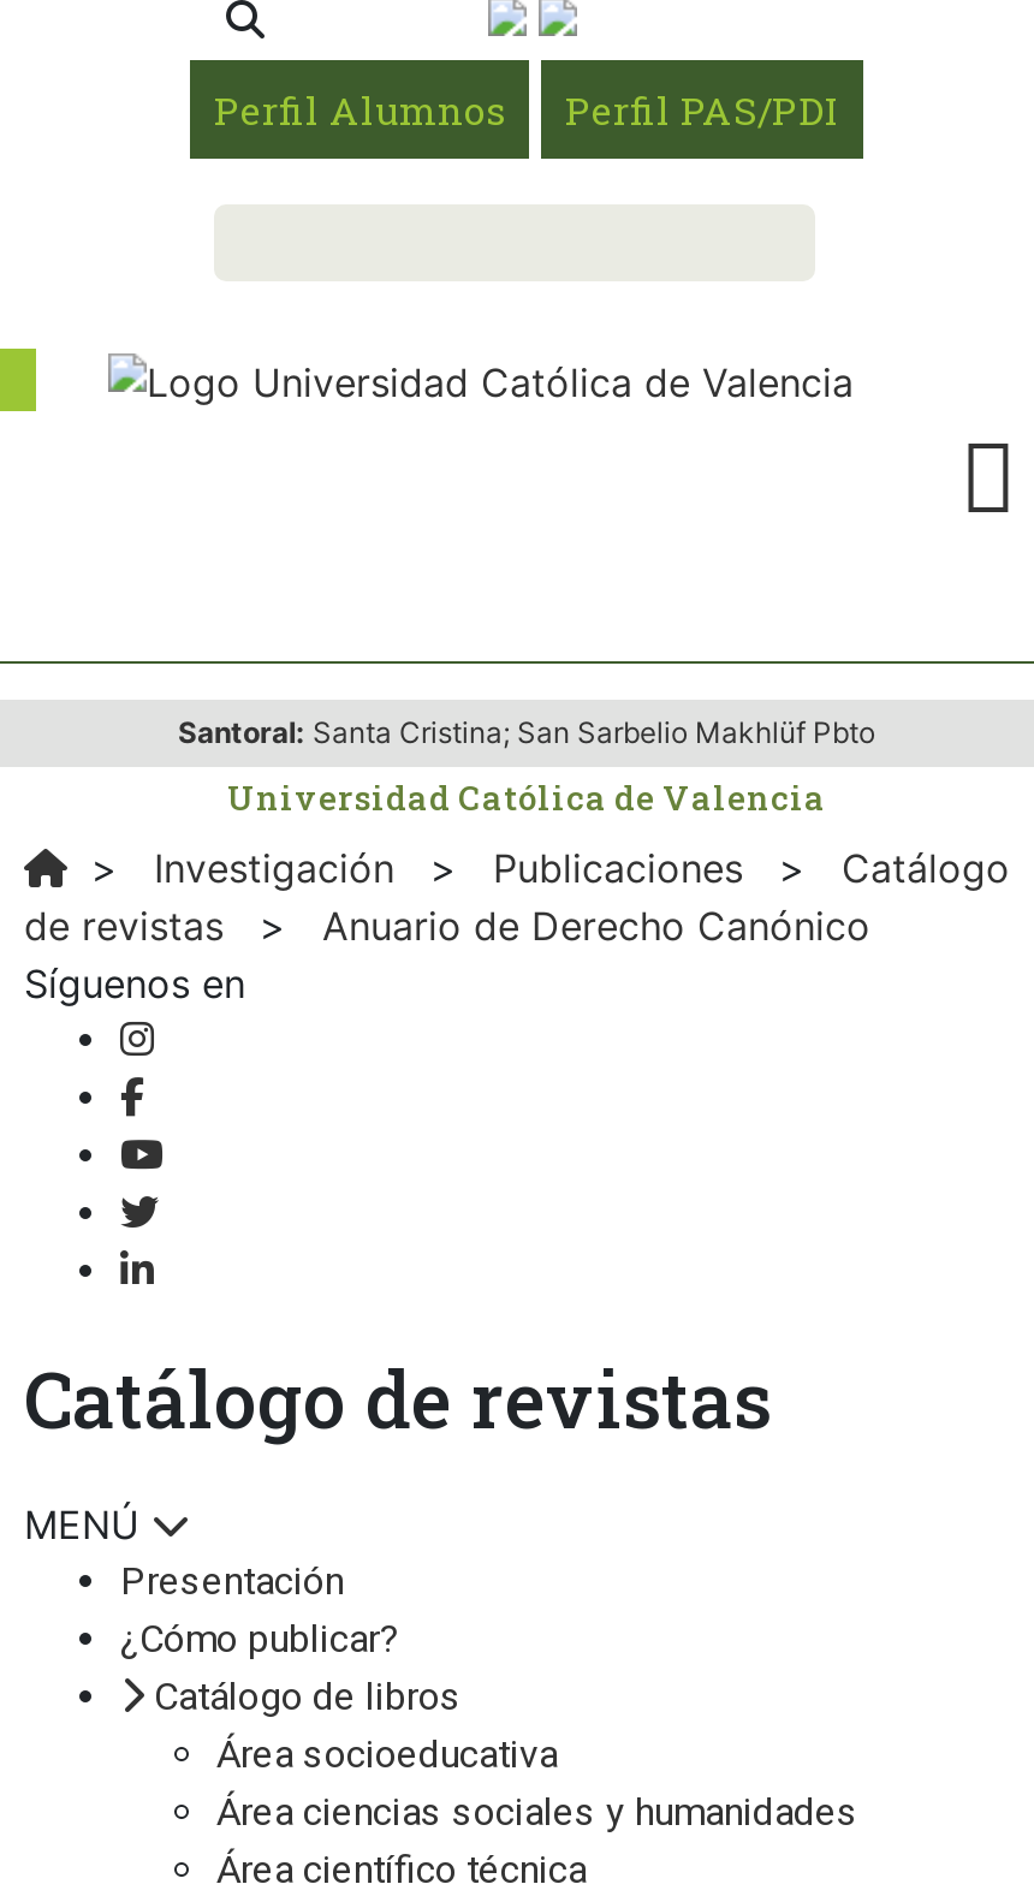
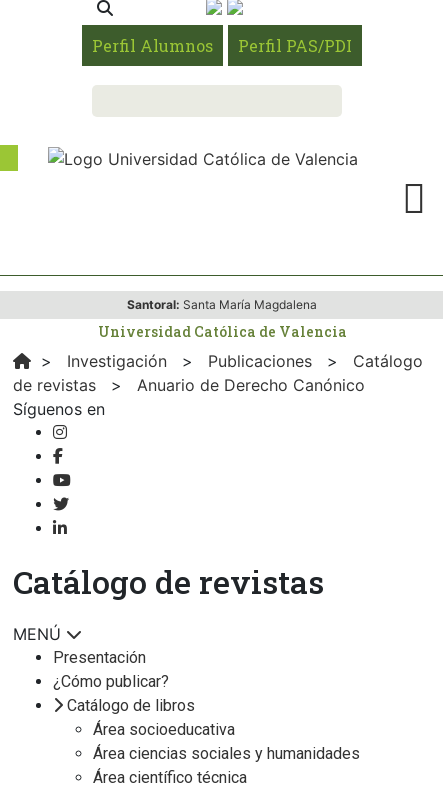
- Santoral: Santa Cristina; San Sarbelio Makhlüf Pbto
+ Santoral: Santa María Magdalena
